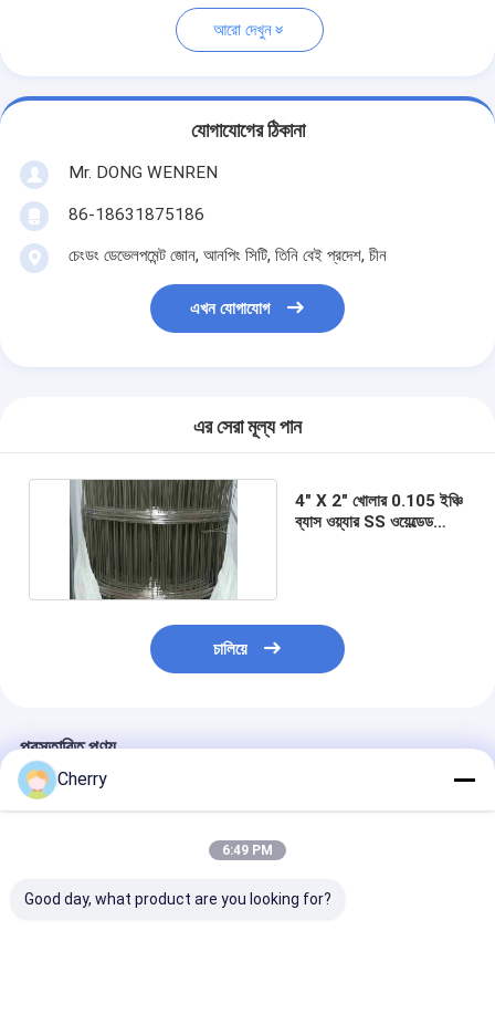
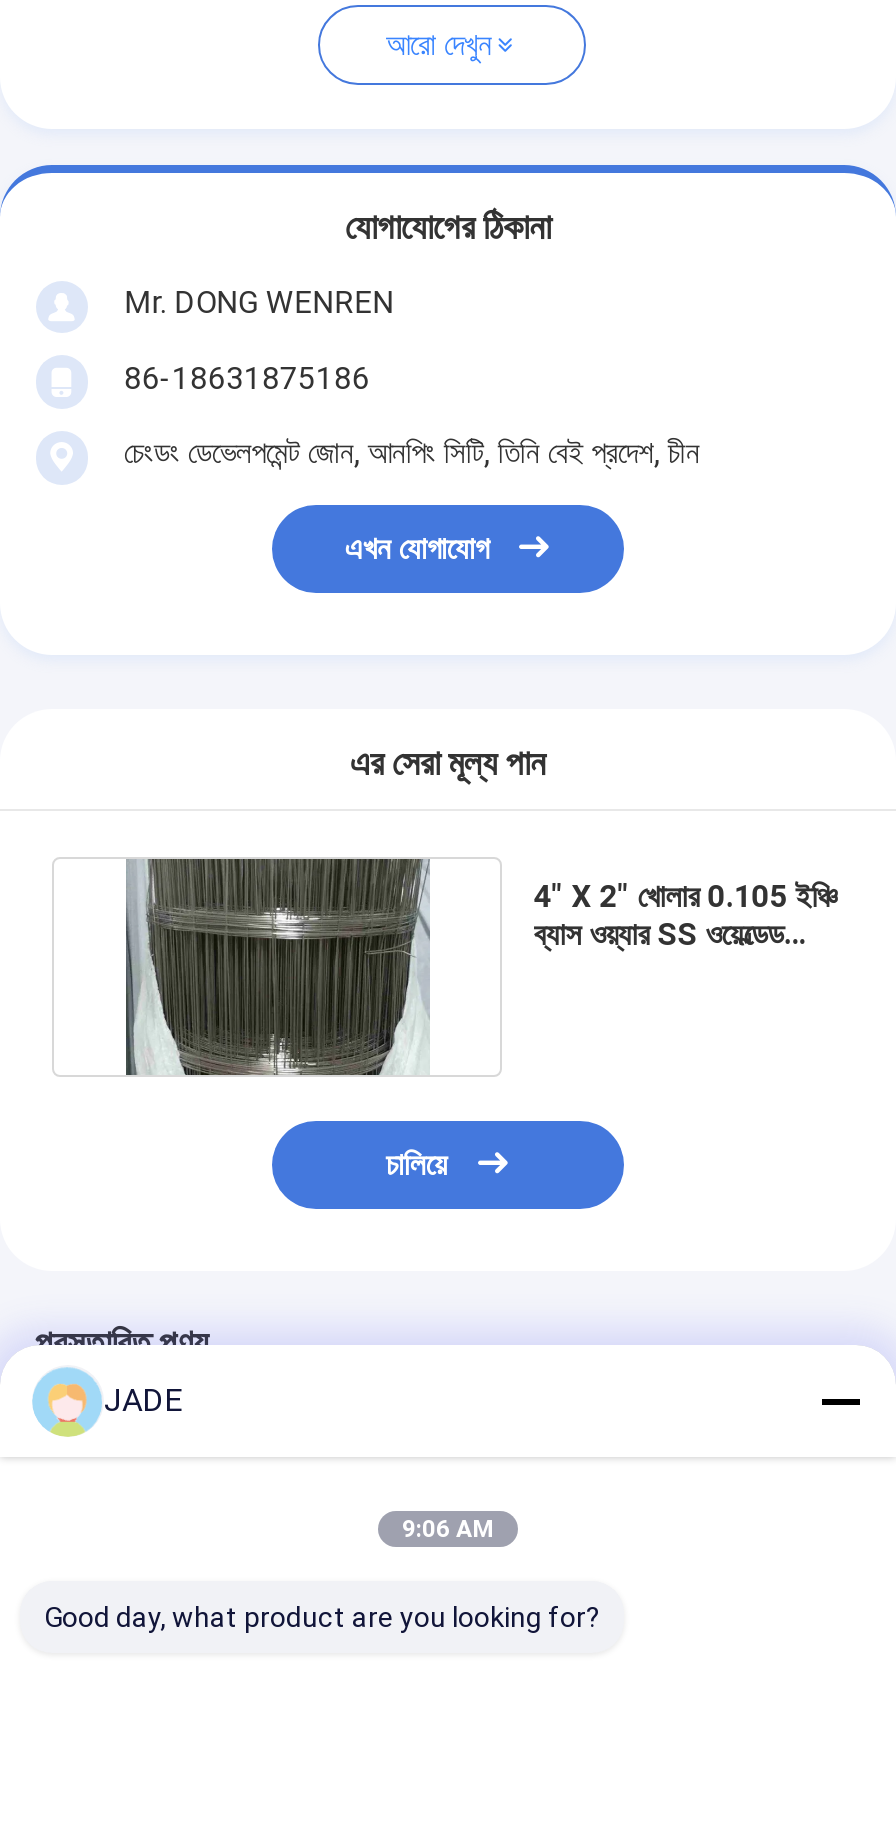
- Cherry
+ JADE

- 6:49 PM
+ 9:06 AM
